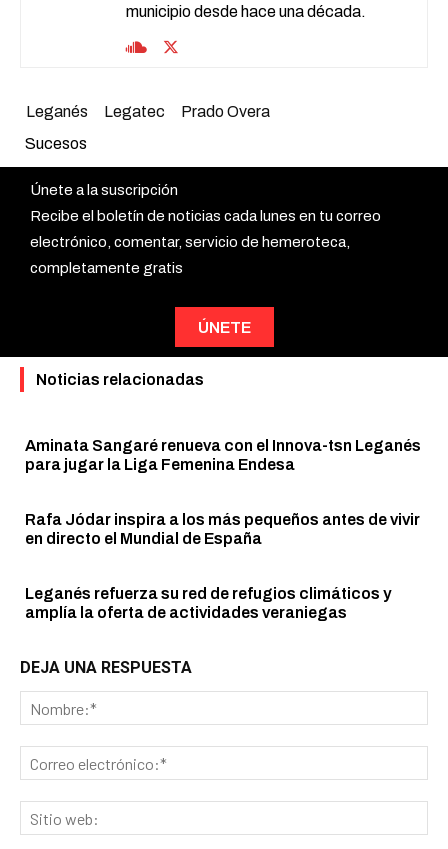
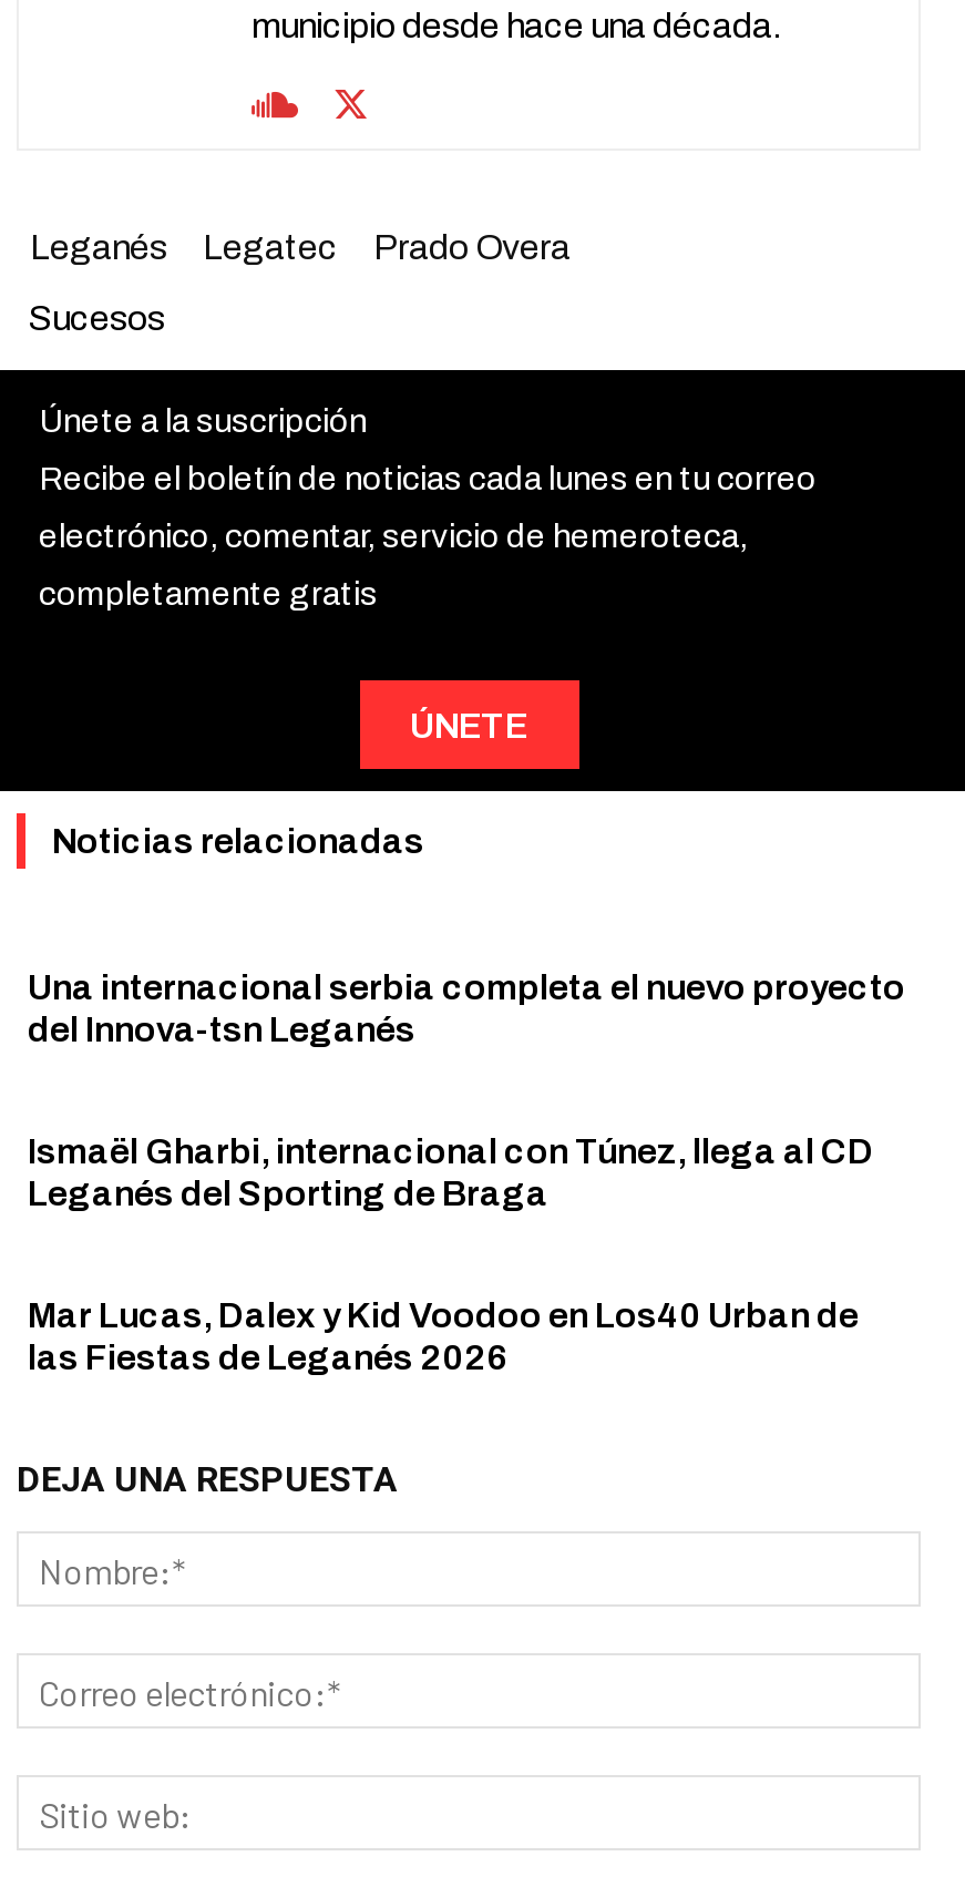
- Aminata Sangaré renueva con el Innova-tsn Leganés
- para jugar la Liga Femenina Endesa
+ Una internacional serbia completa el nuevo proyecto
+ del Innova-tsn Leganés

- Rafa Jódar inspira a los más pequeños antes de vivir
- en directo el Mundial de España
+ Ismaël Gharbi, internacional con Túnez, llega al CD
+ Leganés del Sporting de Braga

- Leganés refuerza su red de refugios climáticos y
- amplía la oferta de actividades veraniegas
+ Mar Lucas, Dalex y Kid Voodoo en Los40 Urban de
+ las Fiestas de Leganés 2026
